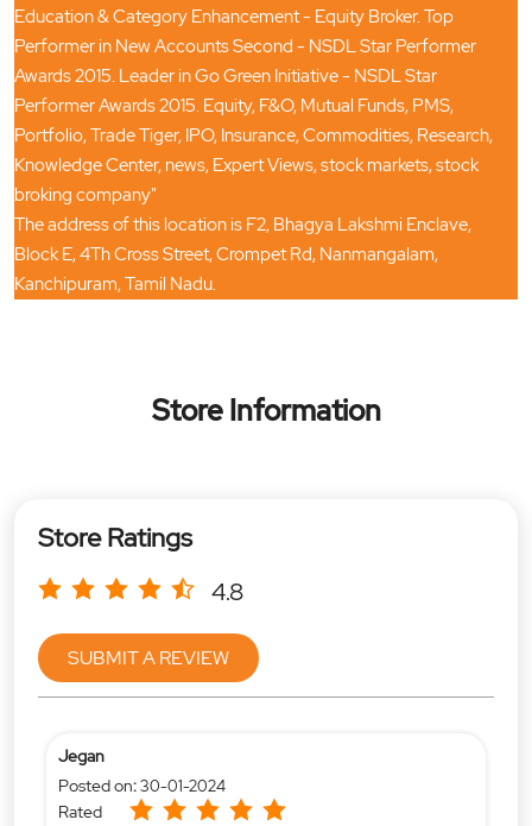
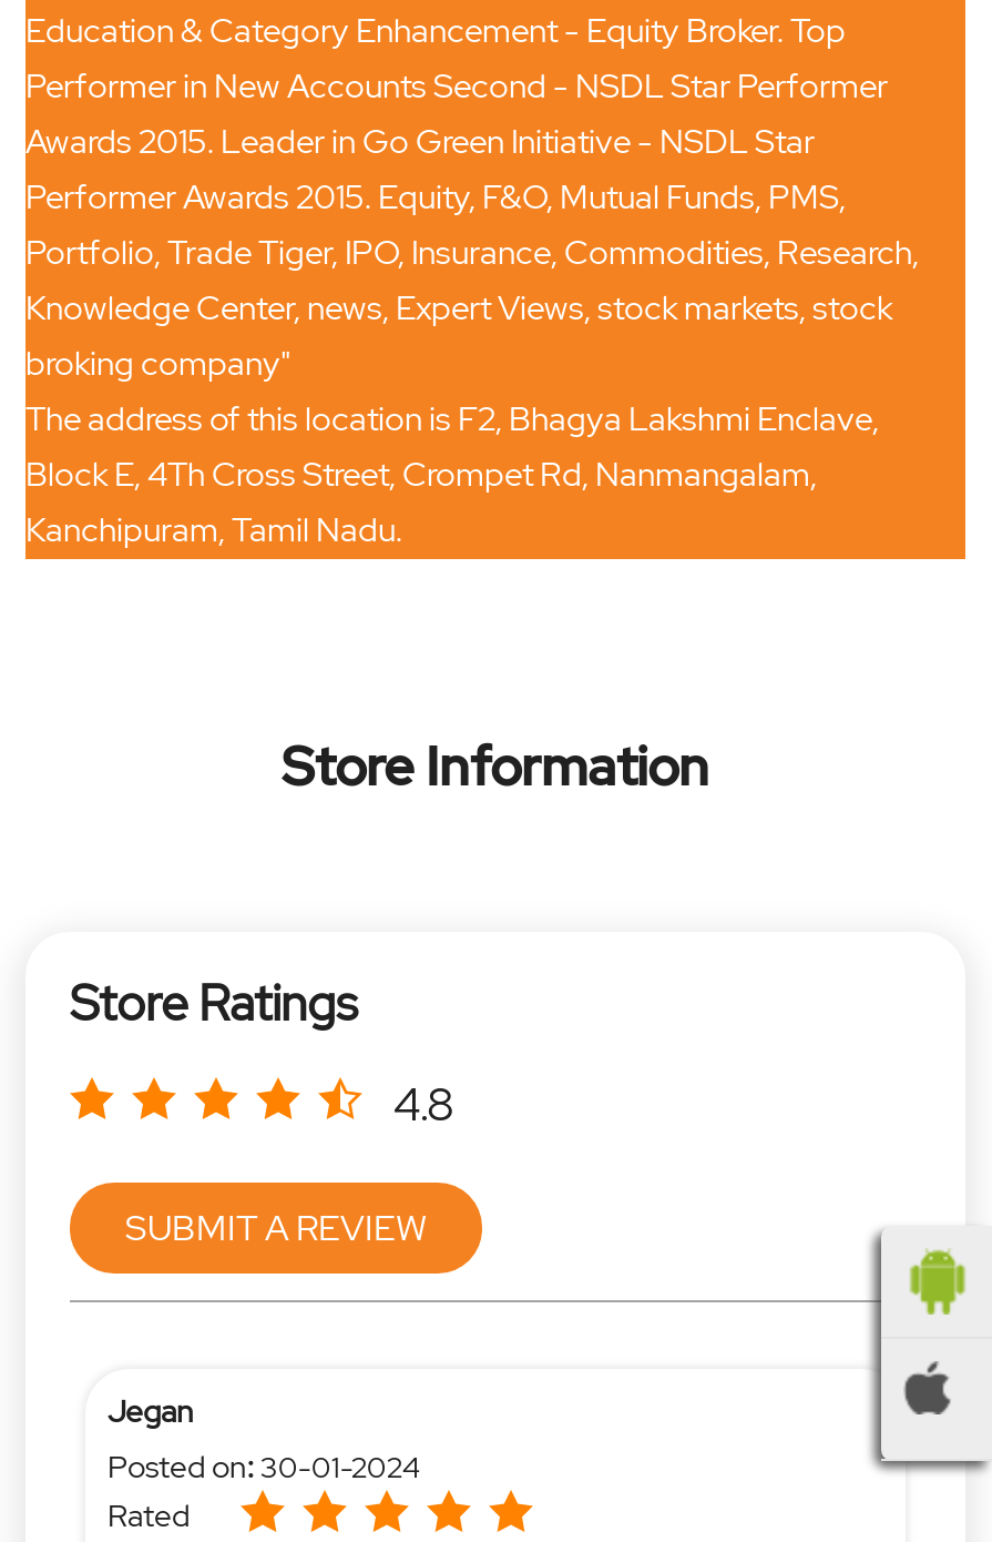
+ [image]
